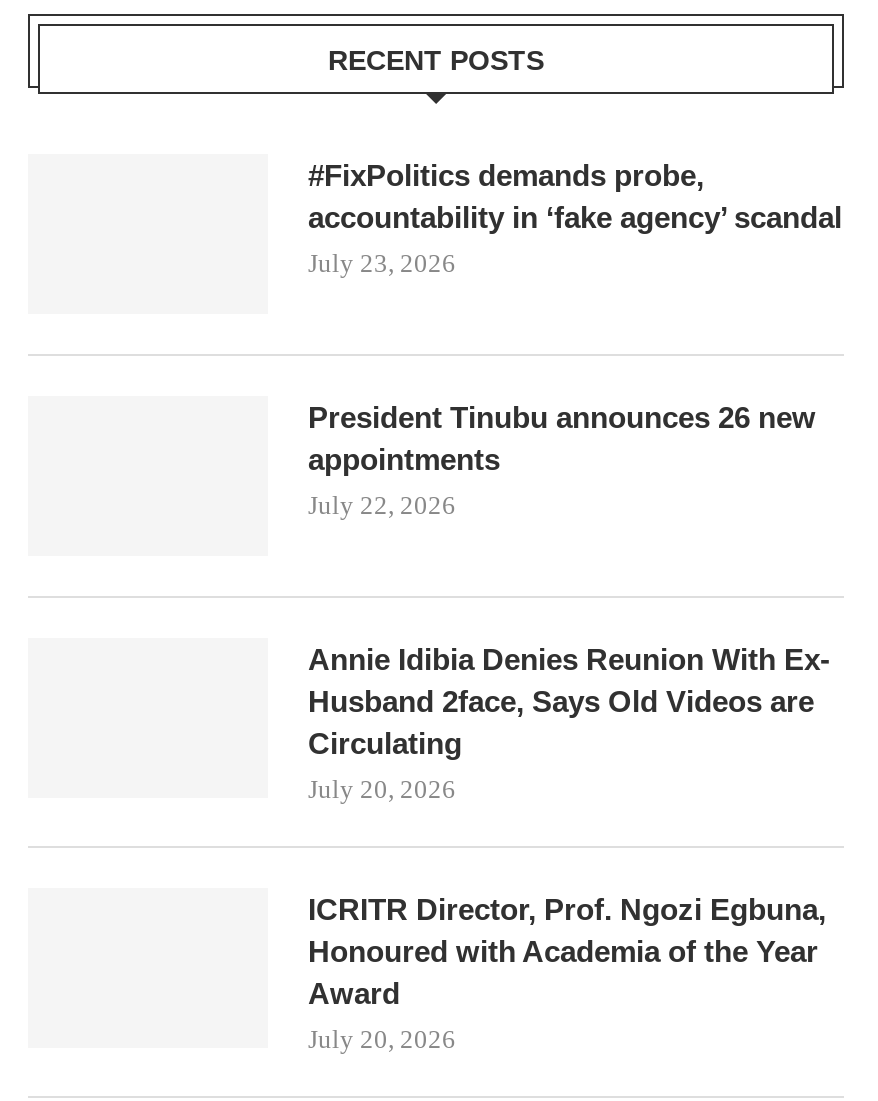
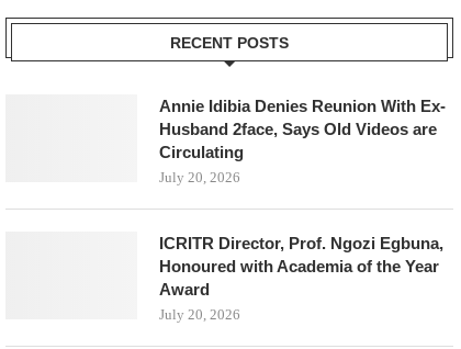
- #FixPolitics demands probe,
- accountability in ‘fake agency’ scandal
- July 23, 2026

- President Tinubu announces 26 new
- appointments
- July 22, 2026
